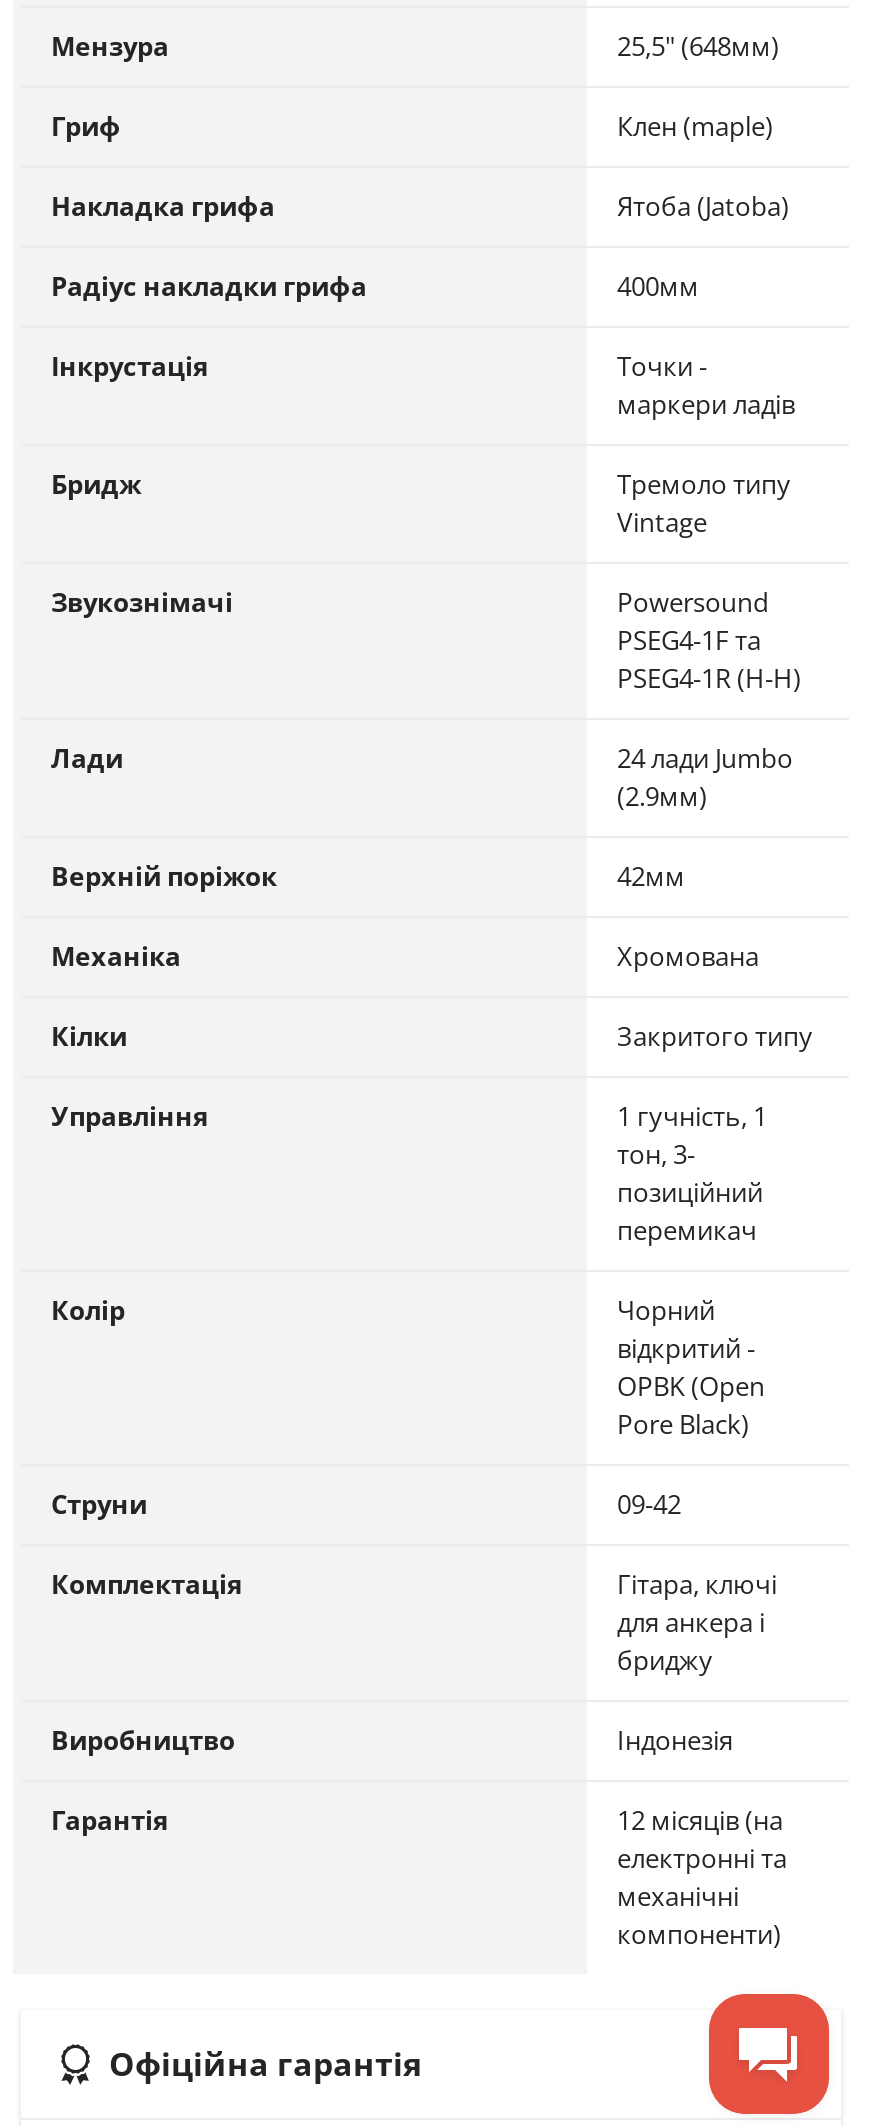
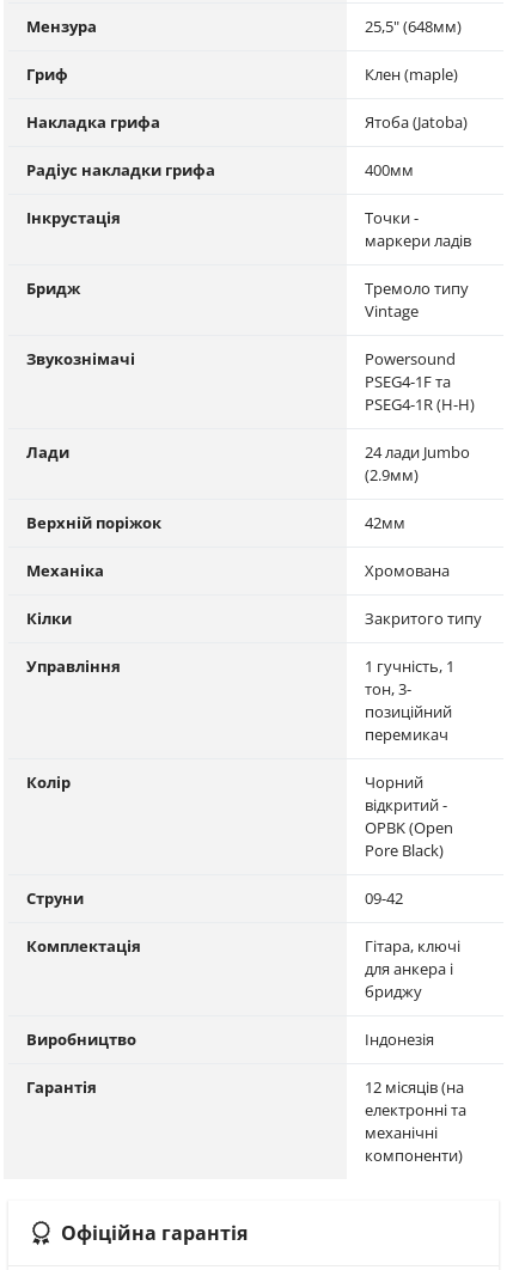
- [image]
